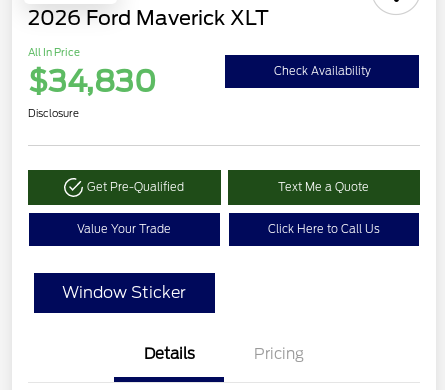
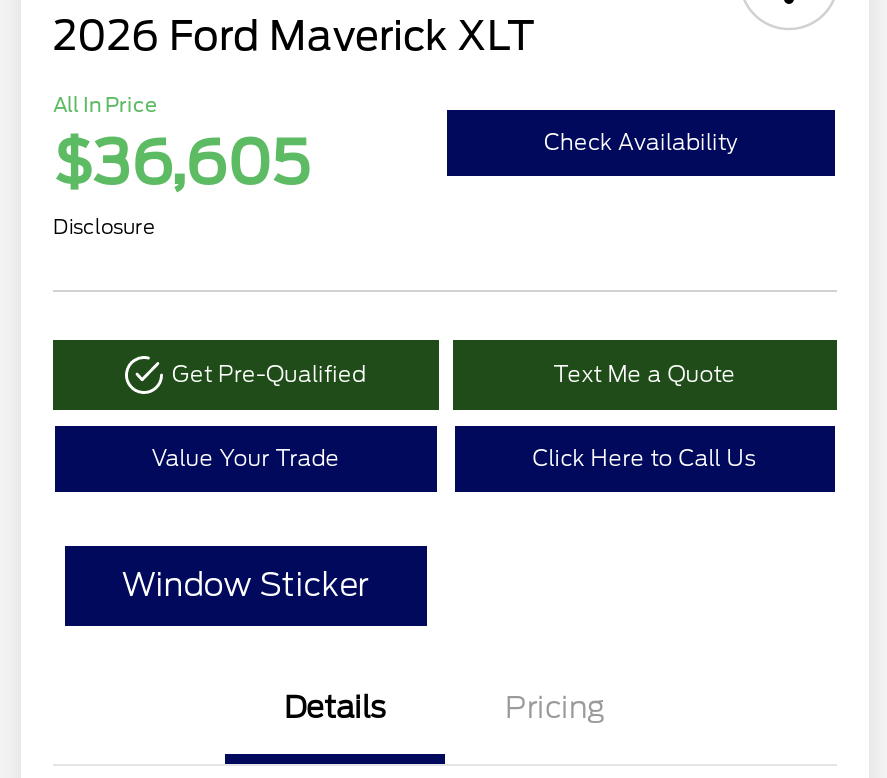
- $34,830
+ $36,605
